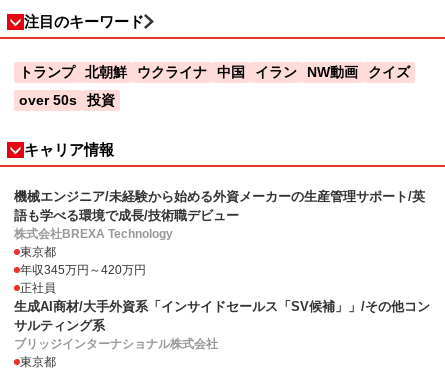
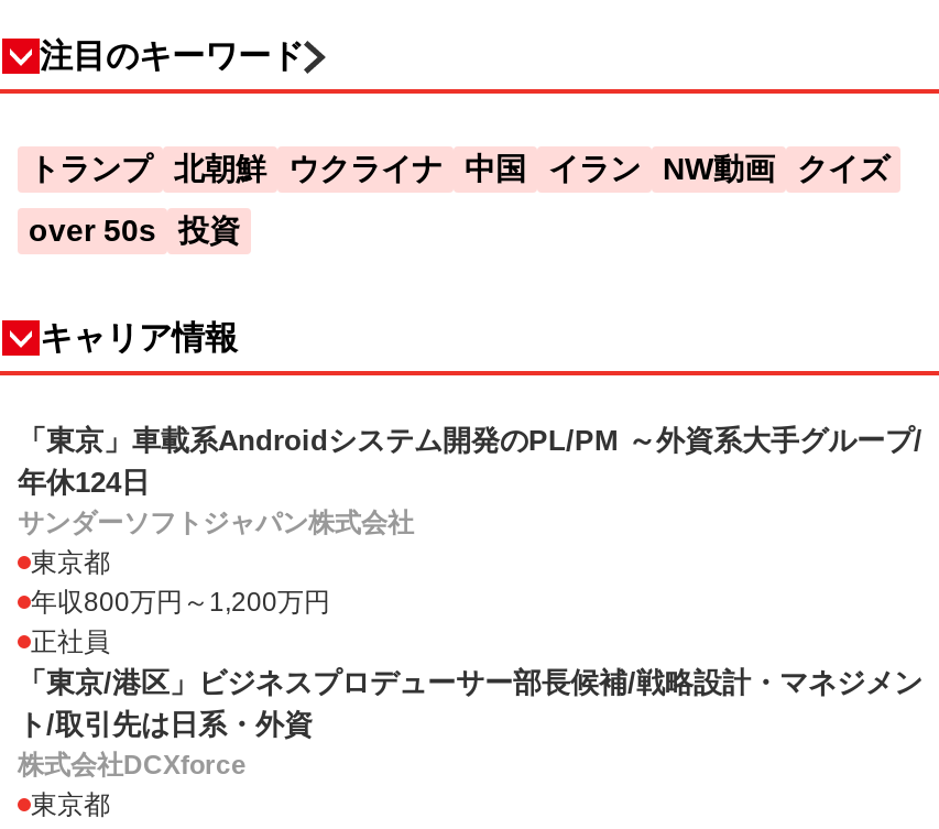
- 機械エンジニア/未経験から始める外資メーカーの生産管理サポート/英
- 語も学べる環境で成長/技術職デビュー
- 株式会社BREXA Technology
+ 「東京」車載系Androidシステム開発のPL/PM ～外資系大手グループ/
+ 年休124日
+ サンダーソフトジャパン株式会社

- 年収345万円～420万円
+ 年収800万円～1,200万円

- 生成AI商材/大手外資系「インサイドセールス「SV候補」」/その他コン
- サルティング系
- ブリッジインターナショナル株式会社
+ 「東京/港区」ビジネスプロデューサー部長候補/戦略設計・マネジメン
+ ト/取引先は日系・外資
+ 株式会社DCXforce
